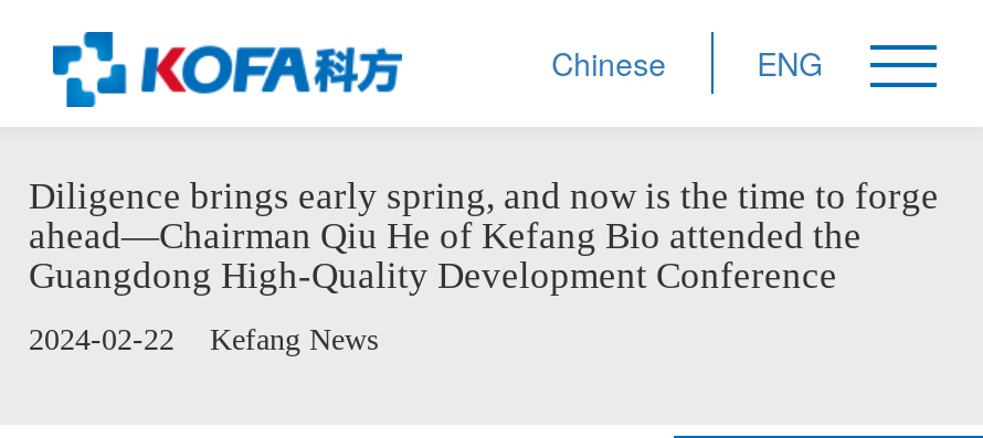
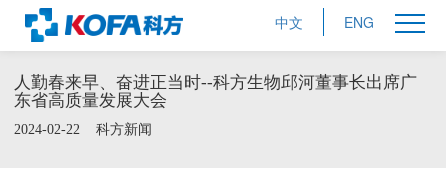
- Chinese
+ 中文

- Diligence brings early spring, and now is the time to forge
- ahead—Chairman Qiu He of Kefang Bio attended the
- Guangdong High-Quality Development Conference
+ 人勤春来早、奋进正当时--科方生物邱河董事长出席广
+ 东省高质量发展大会

- Kefang News
+ 科方新闻
